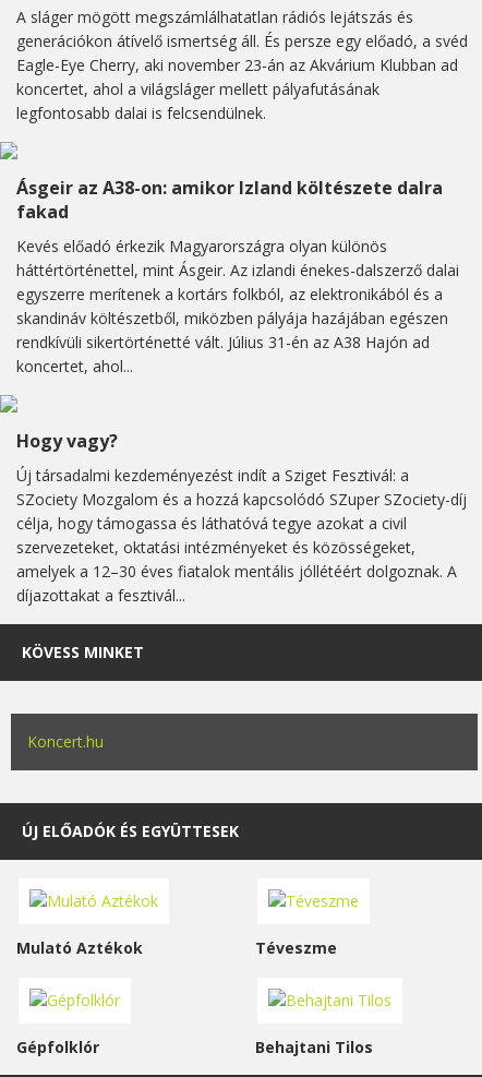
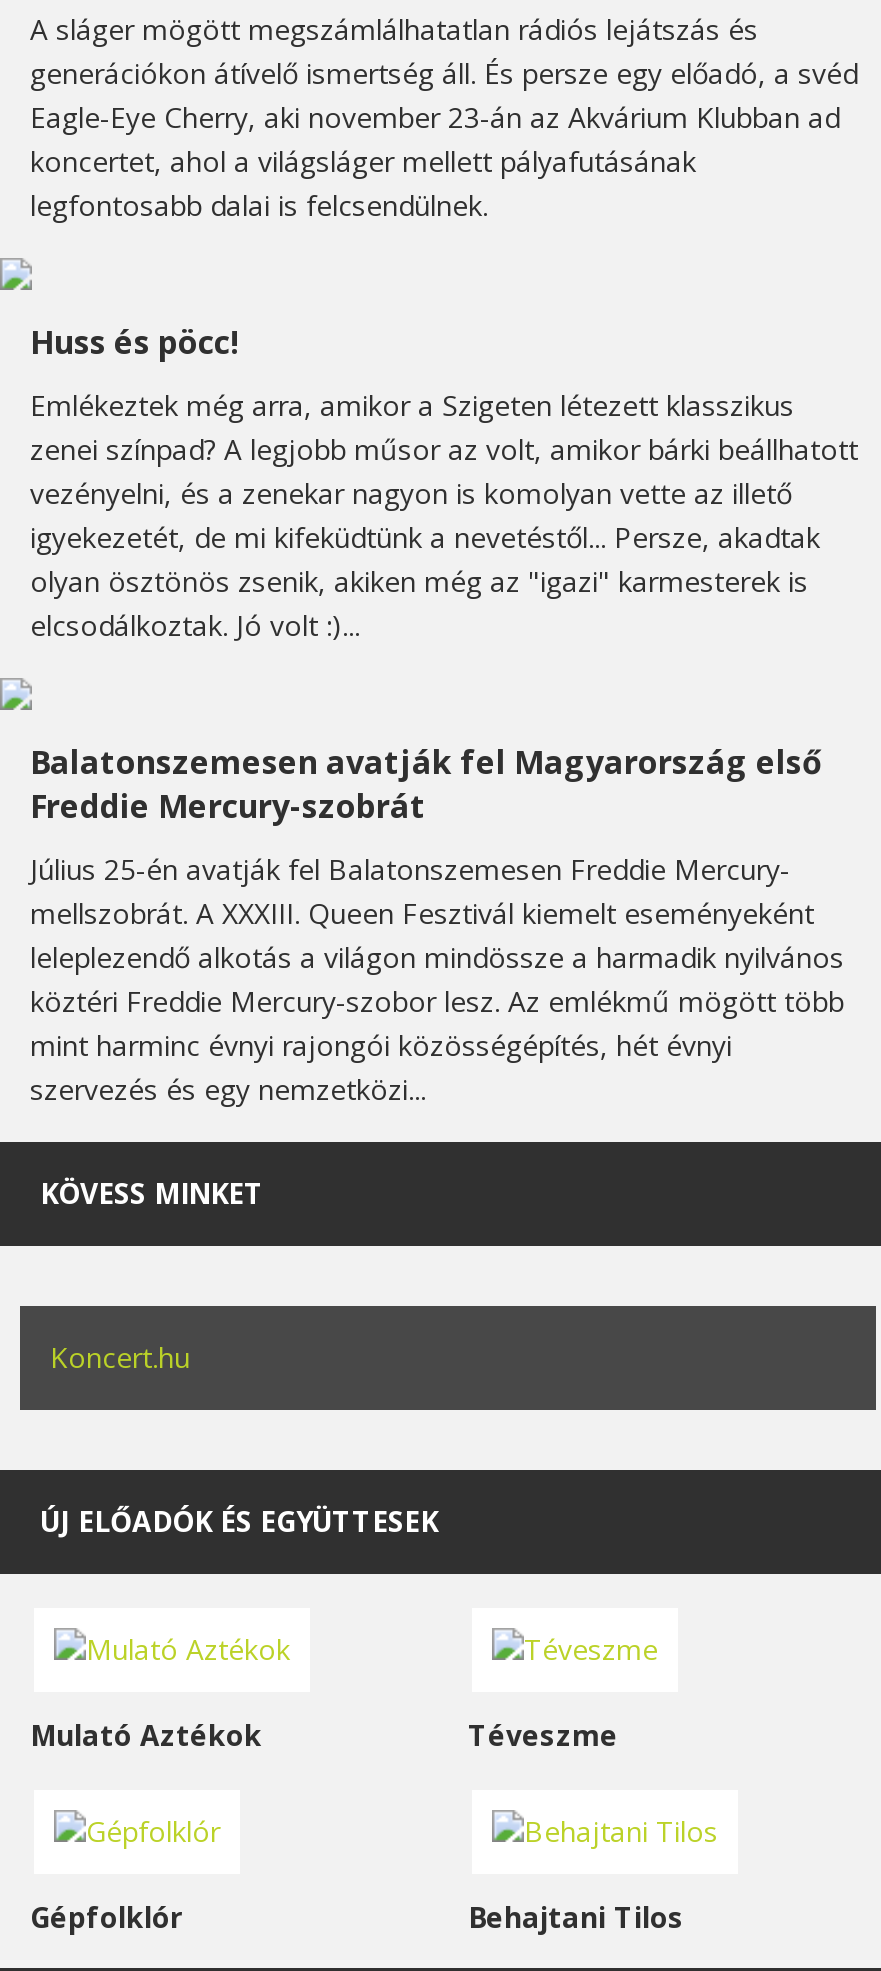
- Ásgeir az A38-on: amikor Izland költészete dalra
- fakad
+ Huss és pöcc!

- Kevés előadó érkezik Magyarországra olyan különös
- háttértörténettel, mint Ásgeir. Az izlandi énekes-dalszerző dalai
- egyszerre merítenek a kortárs folkból, az elektronikából és a
- skandináv költészetből, miközben pályája hazájában egészen
- rendkívüli sikertörténetté vált. Július 31-én az A38 Hajón ad
- koncertet, ahol...
+ Emlékeztek még arra, amikor a Szigeten létezett klasszikus
+ zenei színpad? A legjobb műsor az volt, amikor bárki beállhatott
+ vezényelni, és a zenekar nagyon is komolyan vette az illető
+ igyekezetét, de mi kifeküdtünk a nevetéstől... Persze, akadtak
+ olyan ösztönös zsenik, akiken még az "igazi" karmesterek is
+ elcsodálkoztak. Jó volt :)...

- Hogy vagy?
+ Balatonszemesen avatják fel Magyarország első
+ Freddie Mercury-szobrát

- Új társadalmi kezdeményezést indít a Sziget Fesztivál: a
- SZociety Mozgalom és a hozzá kapcsolódó SZuper SZociety-díj
- célja, hogy támogassa és láthatóvá tegye azokat a civil
- szervezeteket, oktatási intézményeket és közösségeket,
- amelyek a 12–30 éves fiatalok mentális jóllétéért dolgoznak. A
- díjazottakat a fesztivál...
+ Július 25-én avatják fel Balatonszemesen Freddie Mercury-
+ mellszobrát. A XXXIII. Queen Fesztivál kiemelt eseményeként
+ leleplezendő alkotás a világon mindössze a harmadik nyilvános
+ köztéri Freddie Mercury-szobor lesz. Az emlékmű mögött több
+ mint harminc évnyi rajongói közösségépítés, hét évnyi
+ szervezés és egy nemzetközi...
